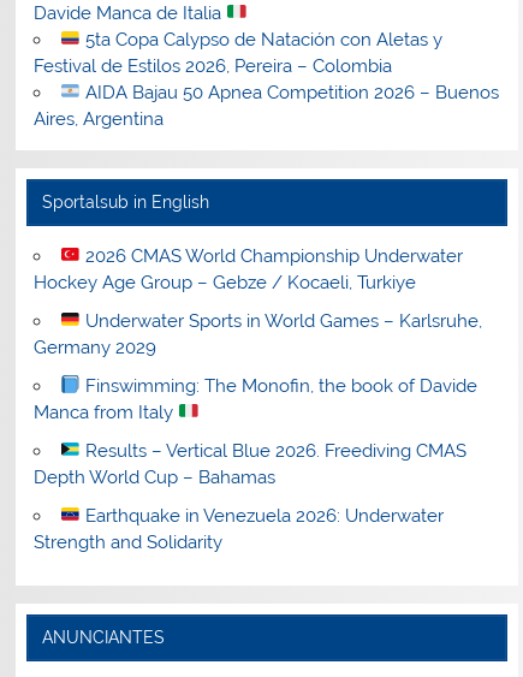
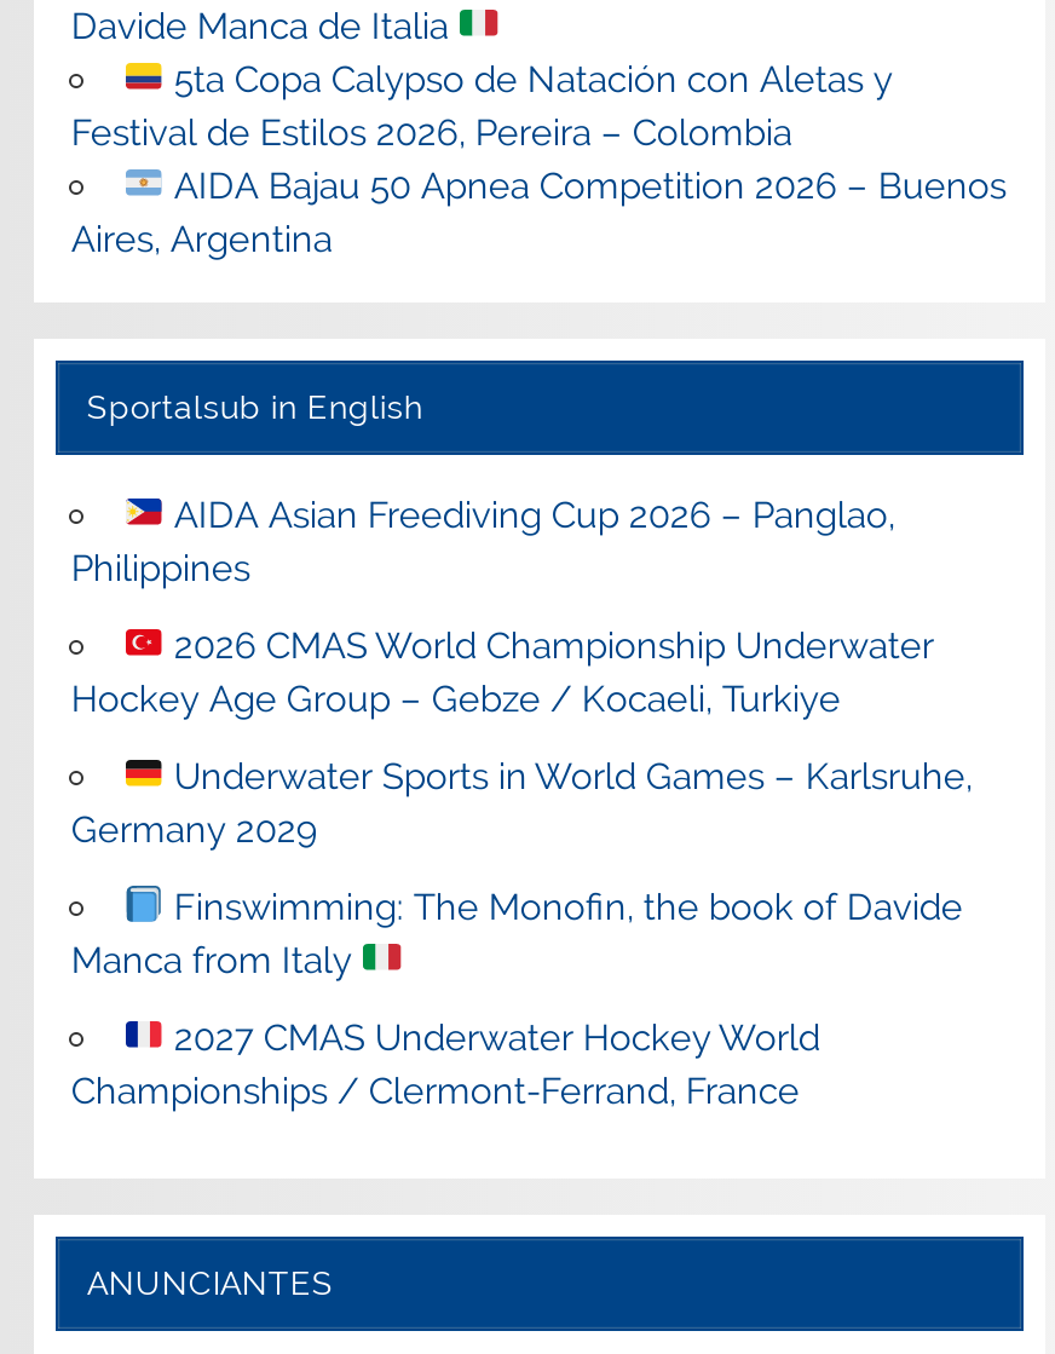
+ AIDA Asian Freediving Cup 2026 – Panglao,
+ Philippines

moved down: 2026 CMAS World Championship Underwater | Hockey Age Group – Gebze / Kocaeli, Turkiye | Underwater Sports in World Games – Karlsruhe, | Germany 2029 | Finswimming: The Monofin, the book of Davide | Manca from Italy

- Results – Vertical Blue 2026. Freediving CMAS
- Depth World Cup – Bahamas
- Earthquake in Venezuela 2026: Underwater
- Strength and Solidarity
+ 2027 CMAS Underwater Hockey World
+ Championships / Clermont-Ferrand, France
